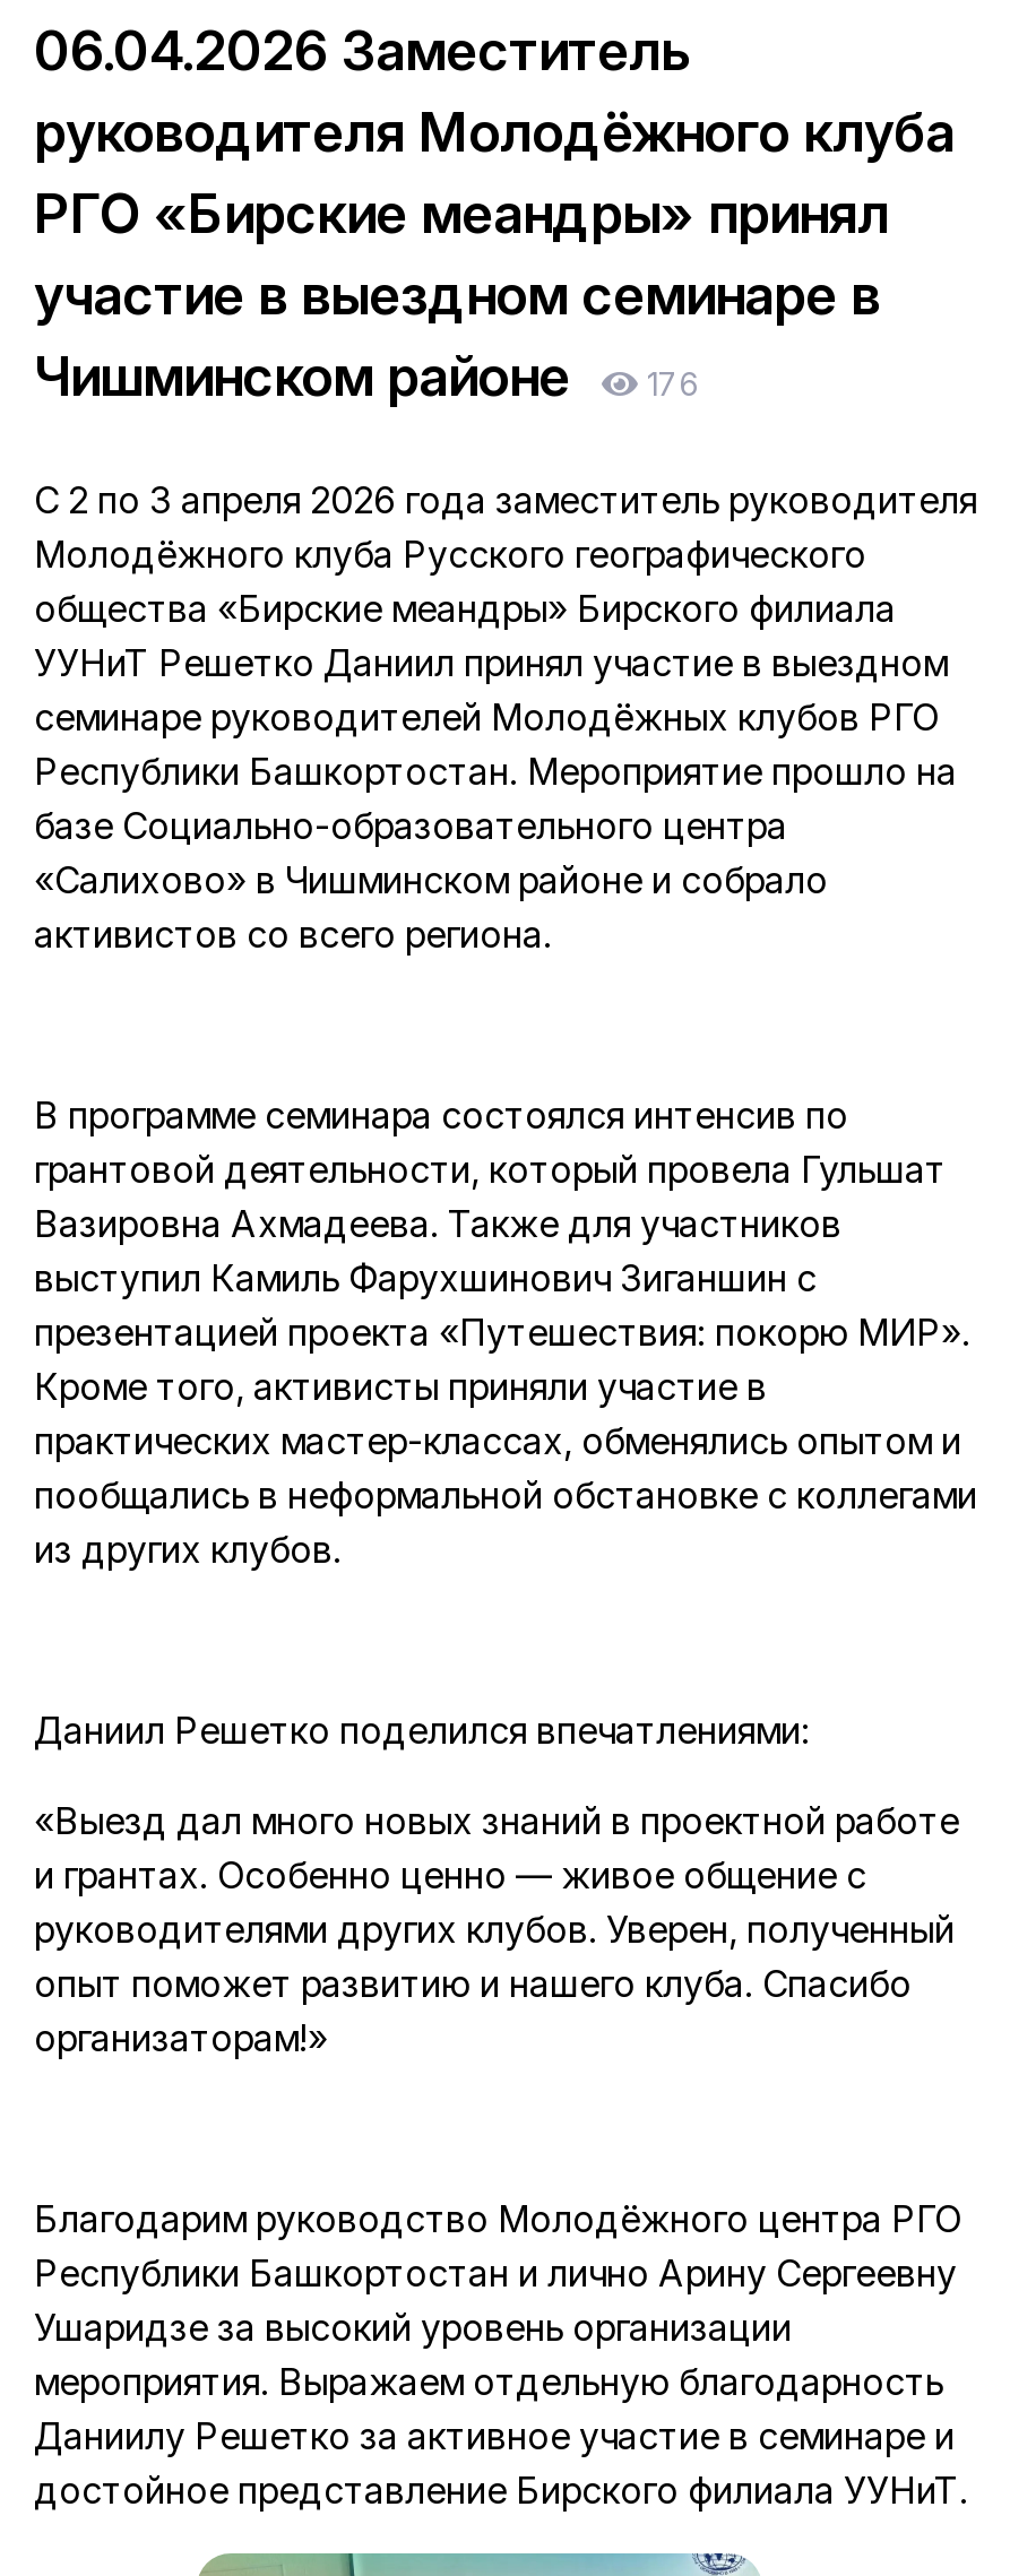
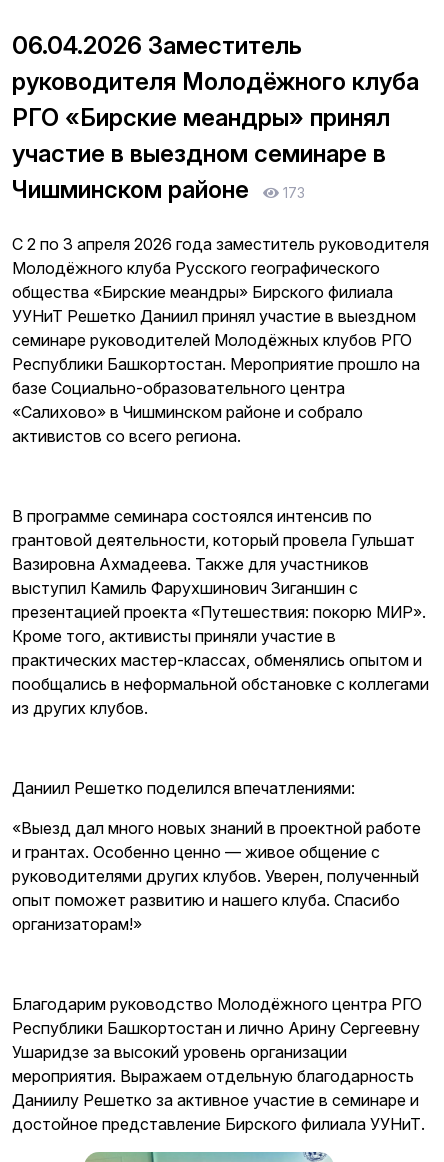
- Чишминском районе 176
+ Чишминском районе 173
